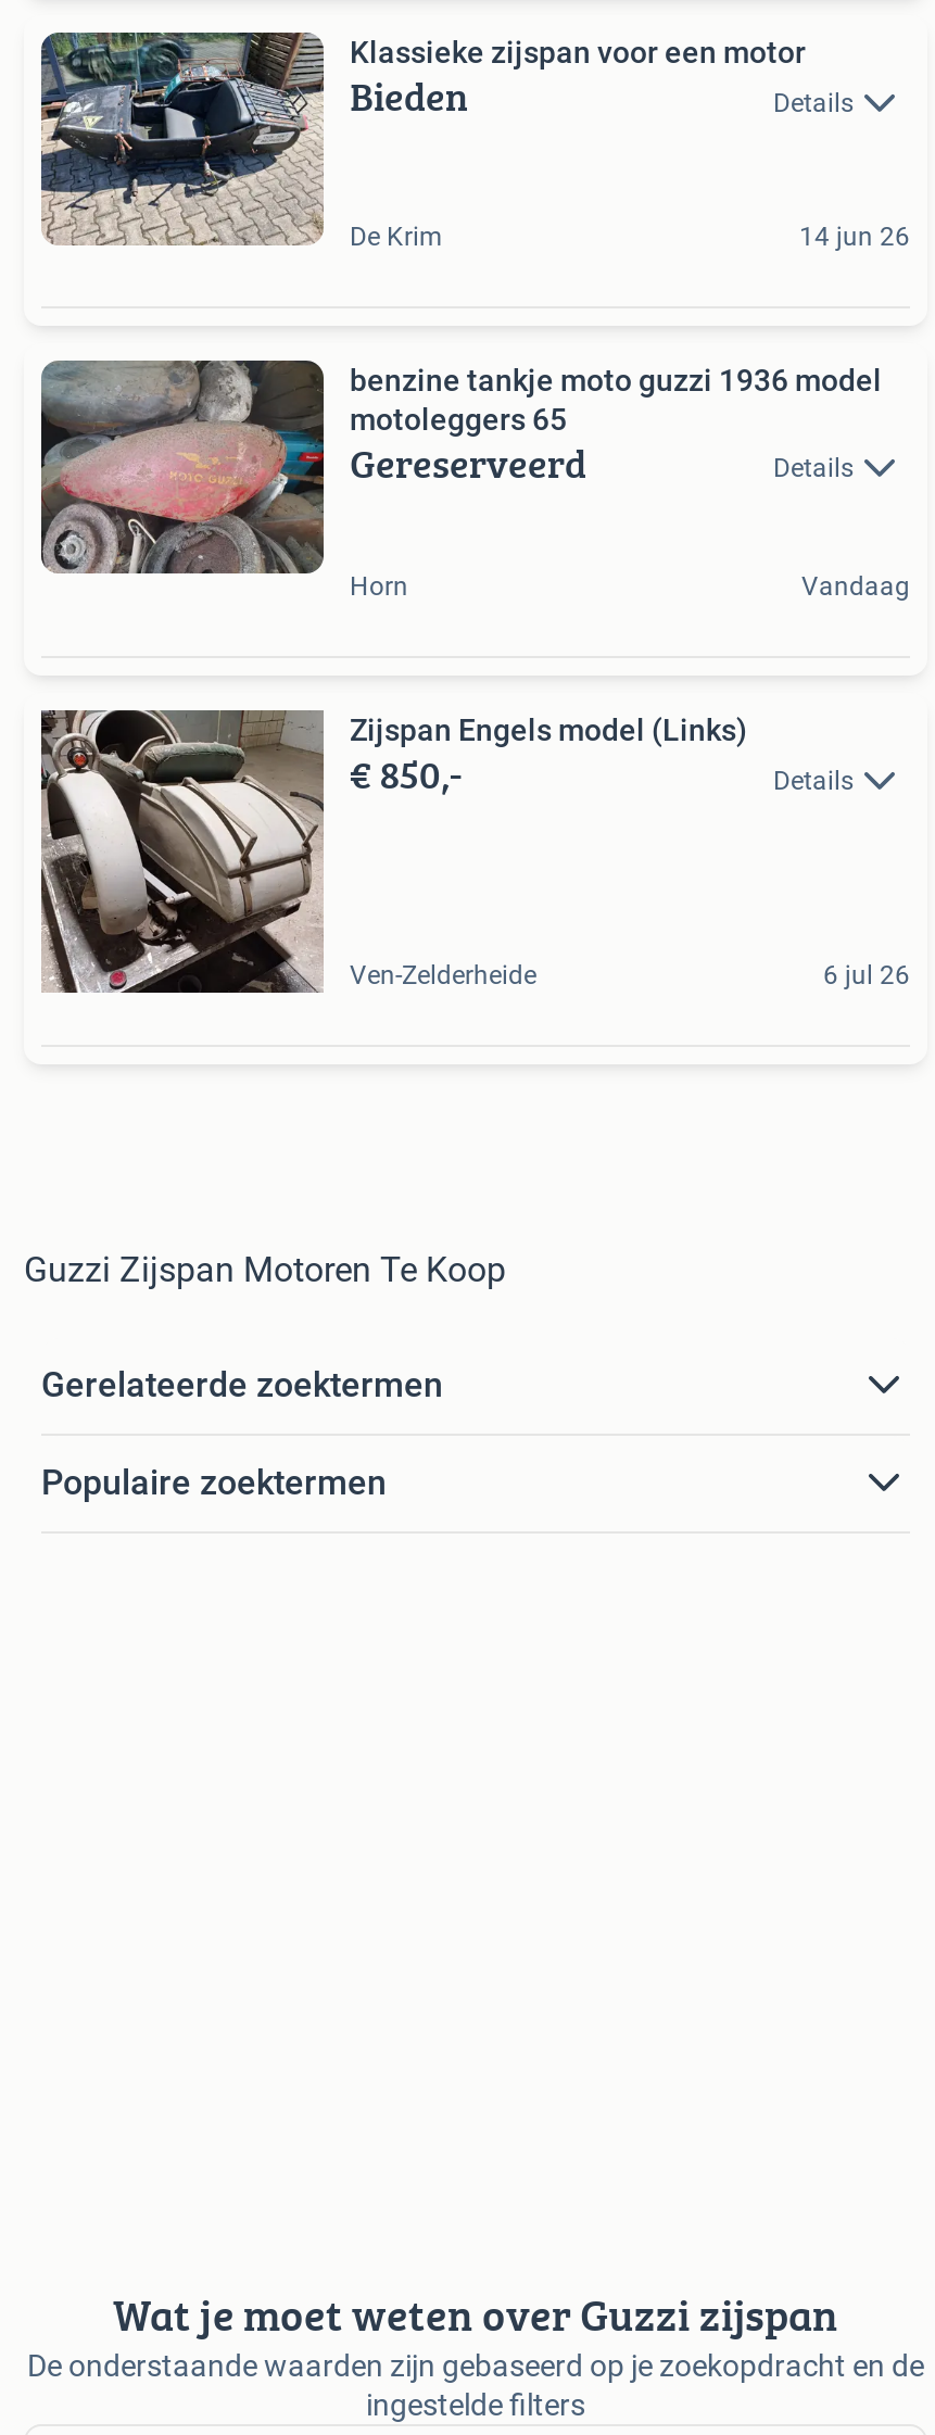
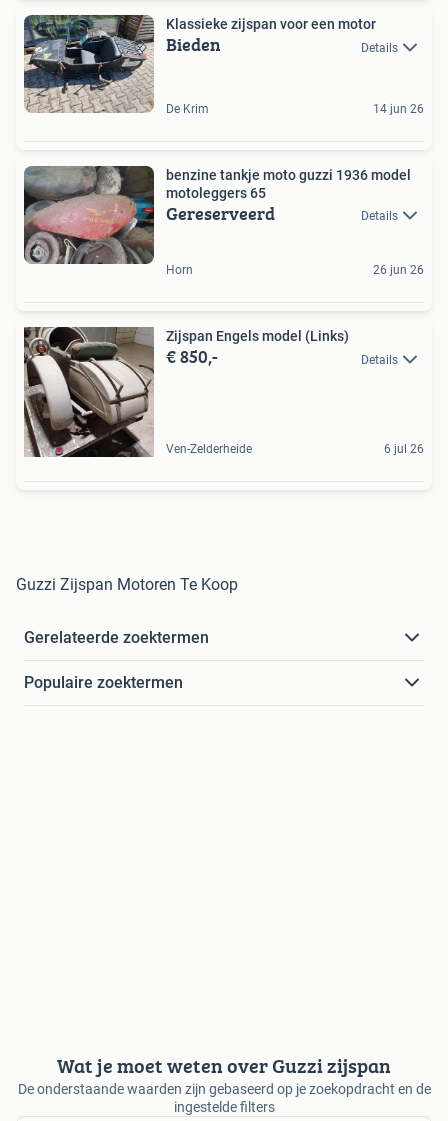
- Vandaag
+ 26 jun 26
